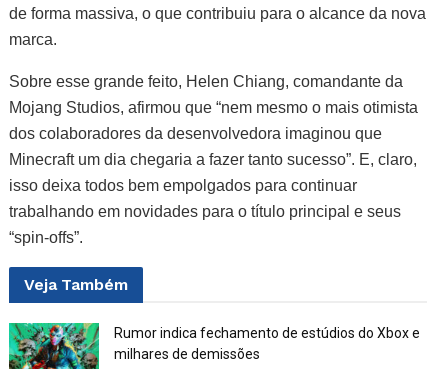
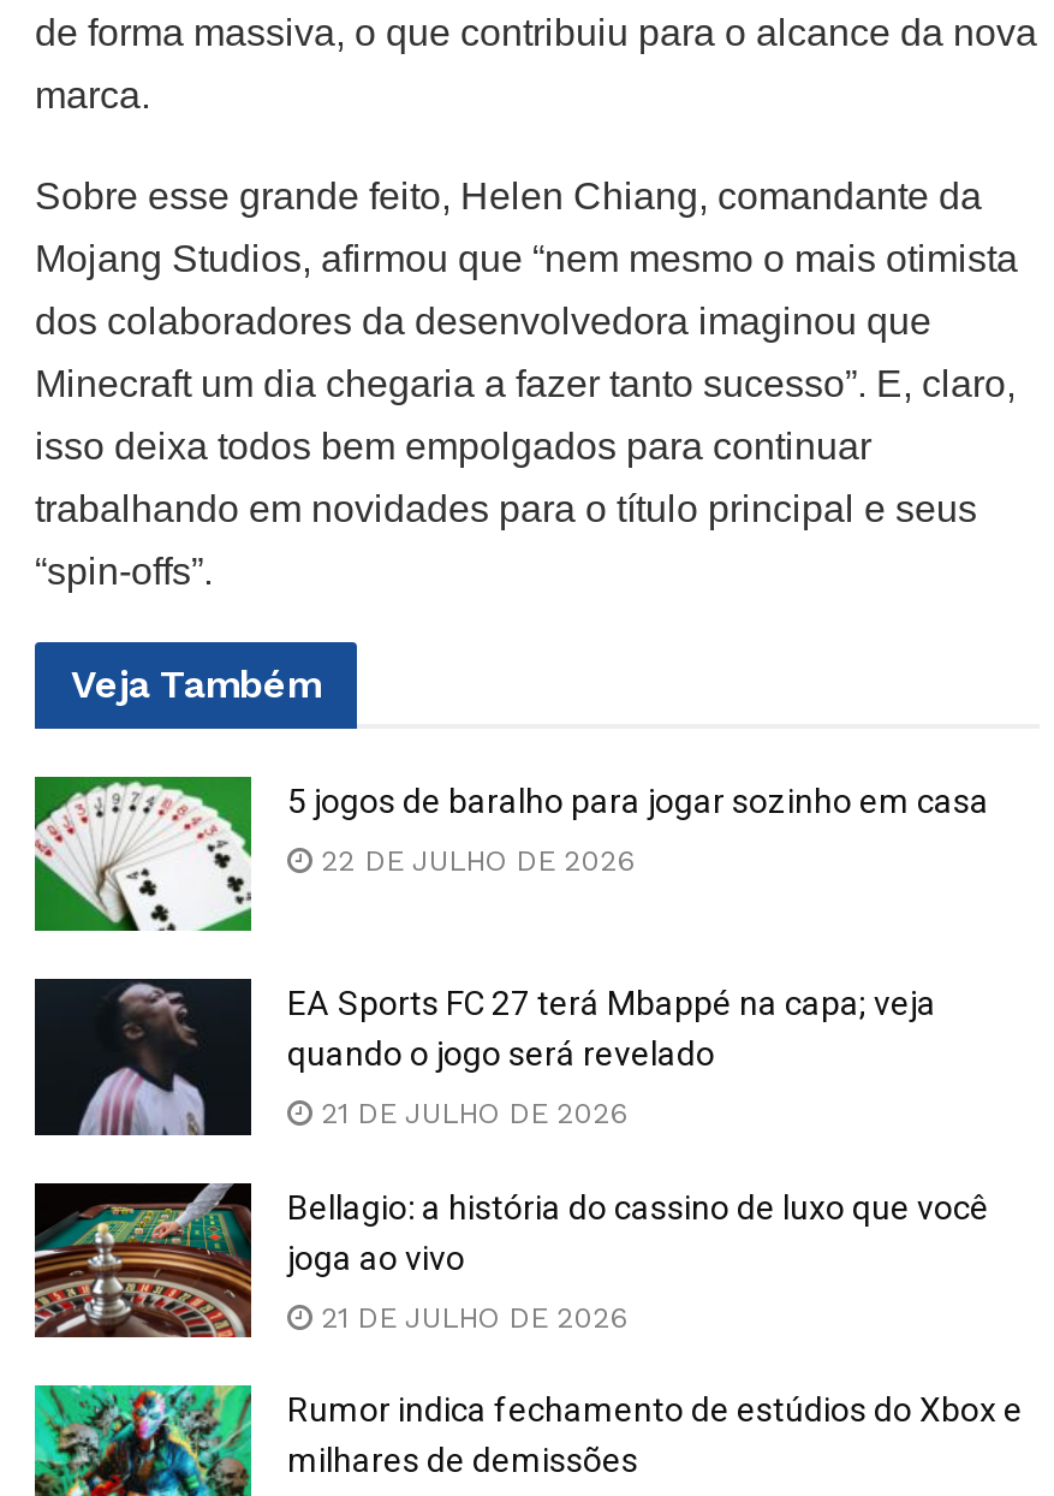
+ [image]
+ 5 jogos de baralho para jogar sozinho em casa
+ 22 DE JULHO DE 2026

+ [image]
+ EA Sports FC 27 terá Mbappé na capa; veja
+ quando o jogo será revelado
+ 21 DE JULHO DE 2026
+ Bellagio: a história do cassino de luxo que você
+ joga ao vivo
+ 21 DE JULHO DE 2026

+ [image]
